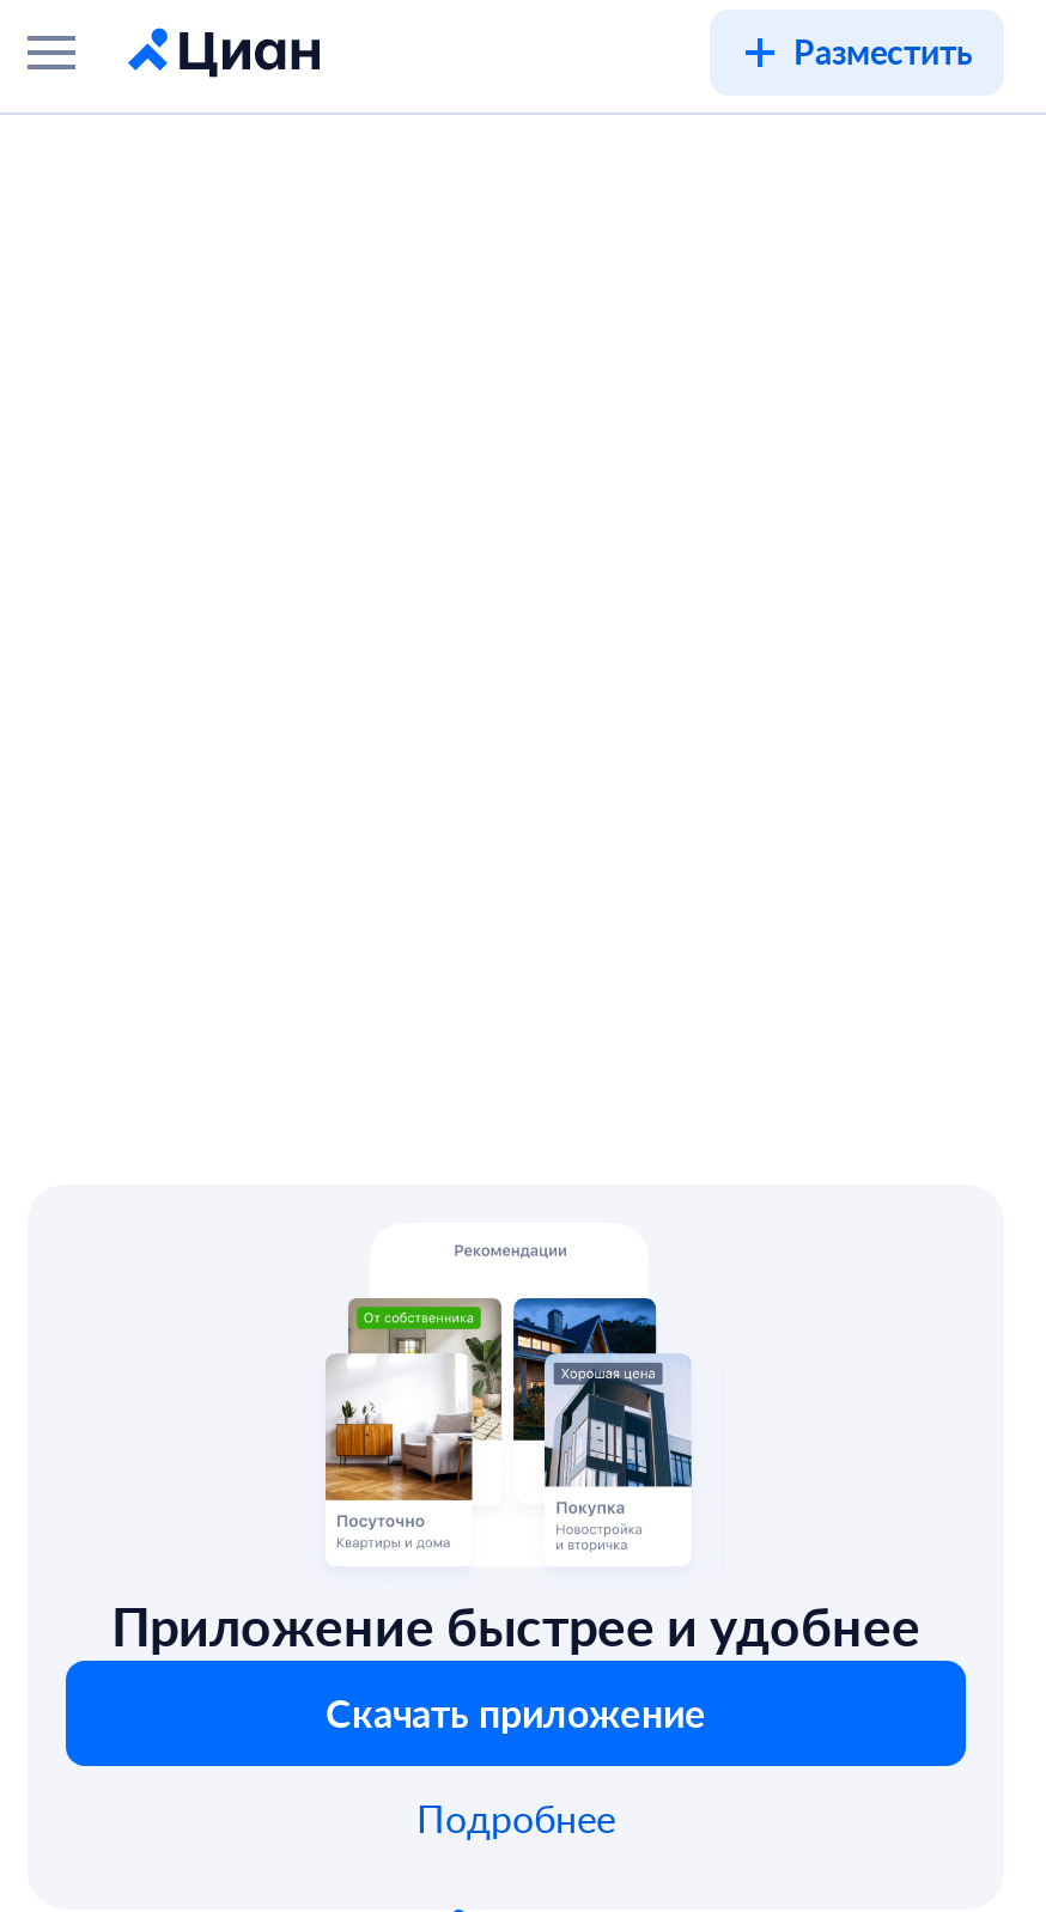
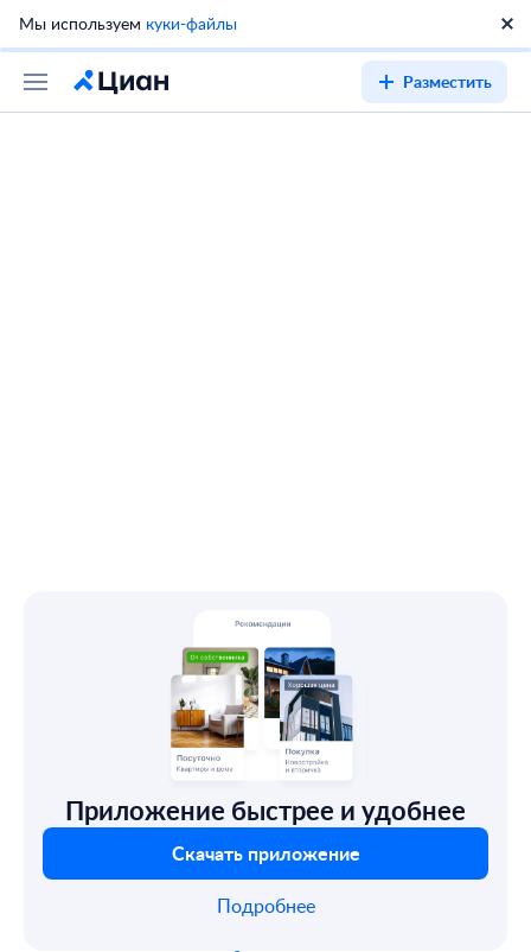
+ Мы используем куки-файлы

moved down: Разместить
